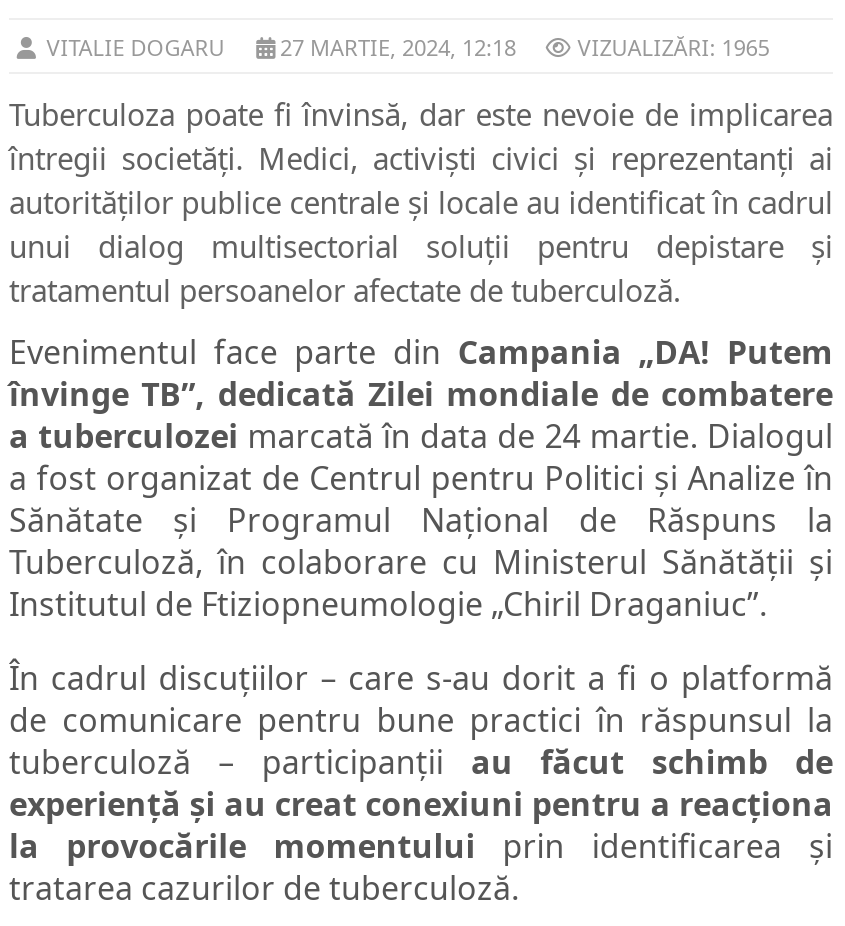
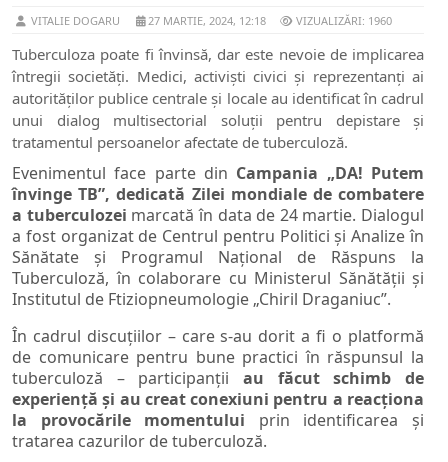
- VITALIE DOGARU 27 MARTIE, 2024, 12:18 VIZUALIZĂRI: 1965
+ VITALIE DOGARU 27 MARTIE, 2024, 12:18 VIZUALIZĂRI: 1960
